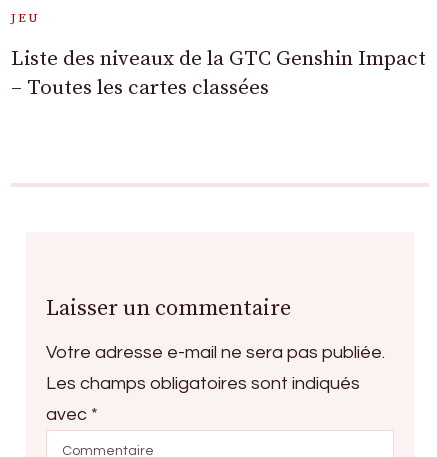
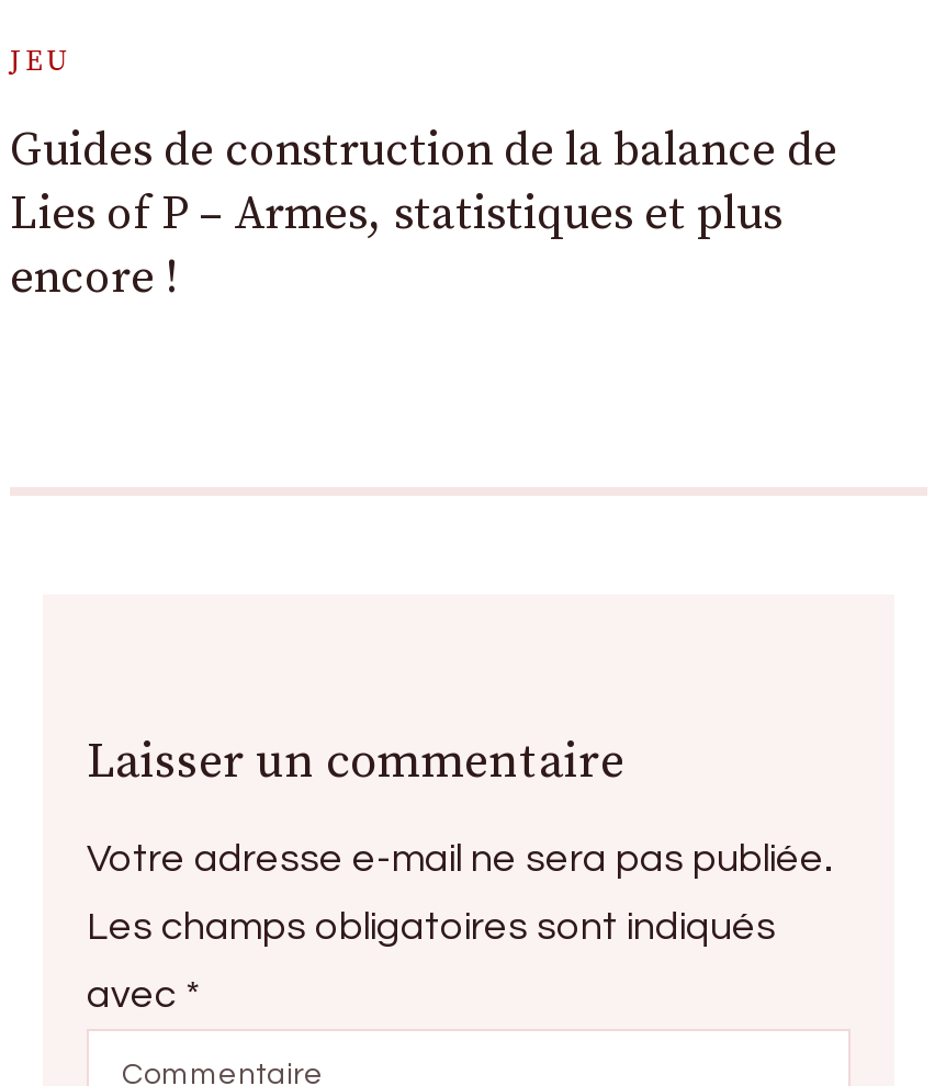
- Liste des niveaux de la GTC Genshin Impact
- – Toutes les cartes classées
+ Guides de construction de la balance de
+ Lies of P – Armes, statistiques et plus
+ encore !
